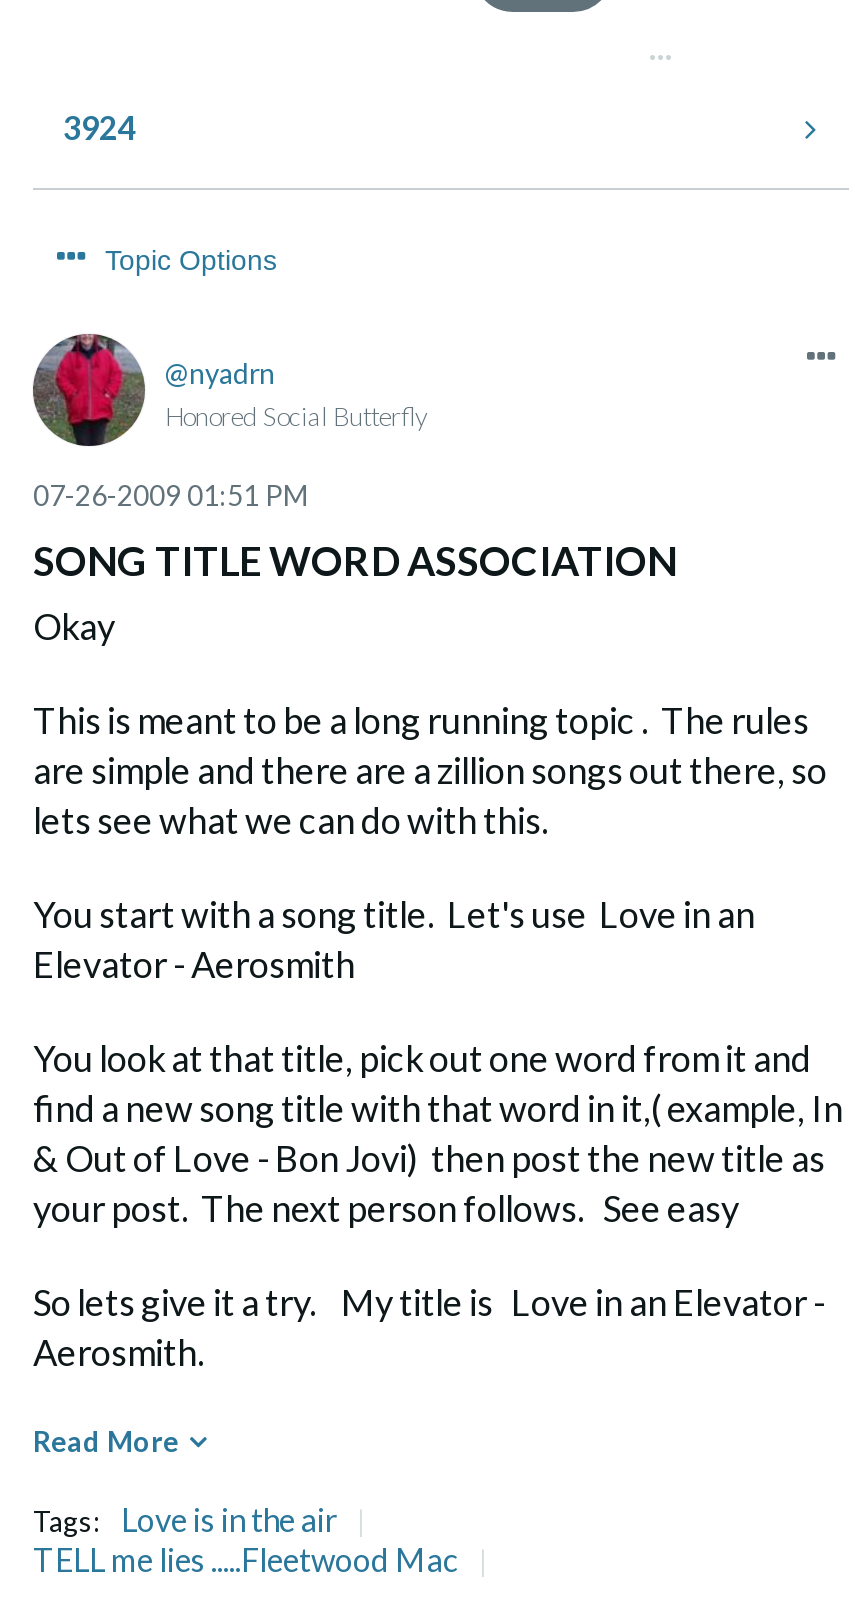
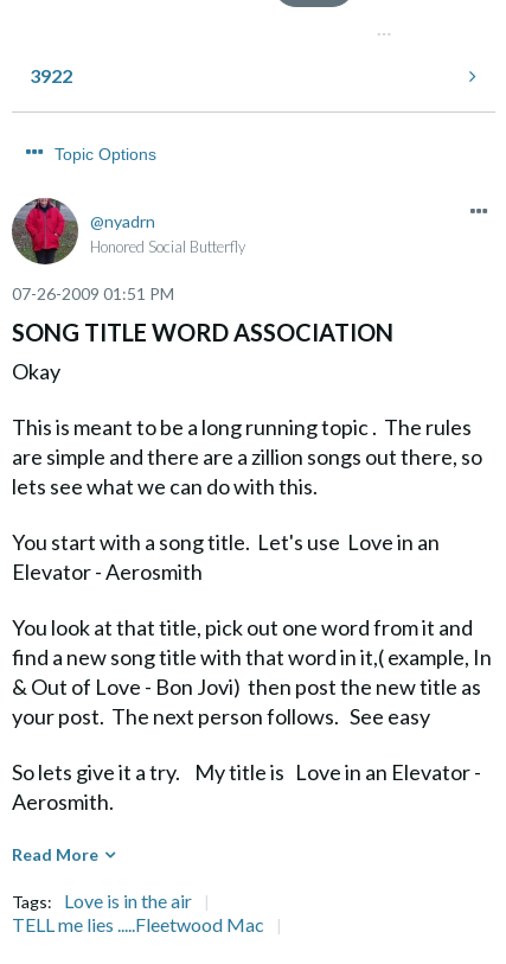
- 3924
+ 3922
